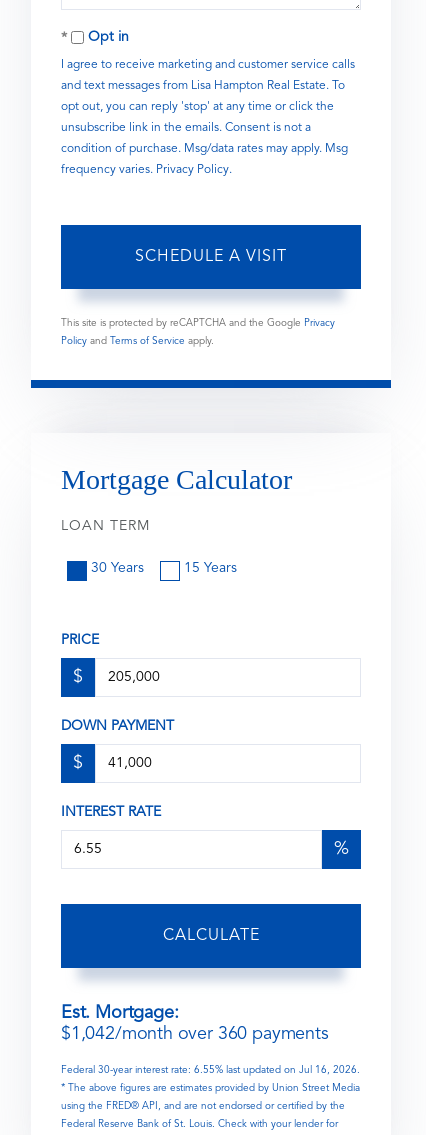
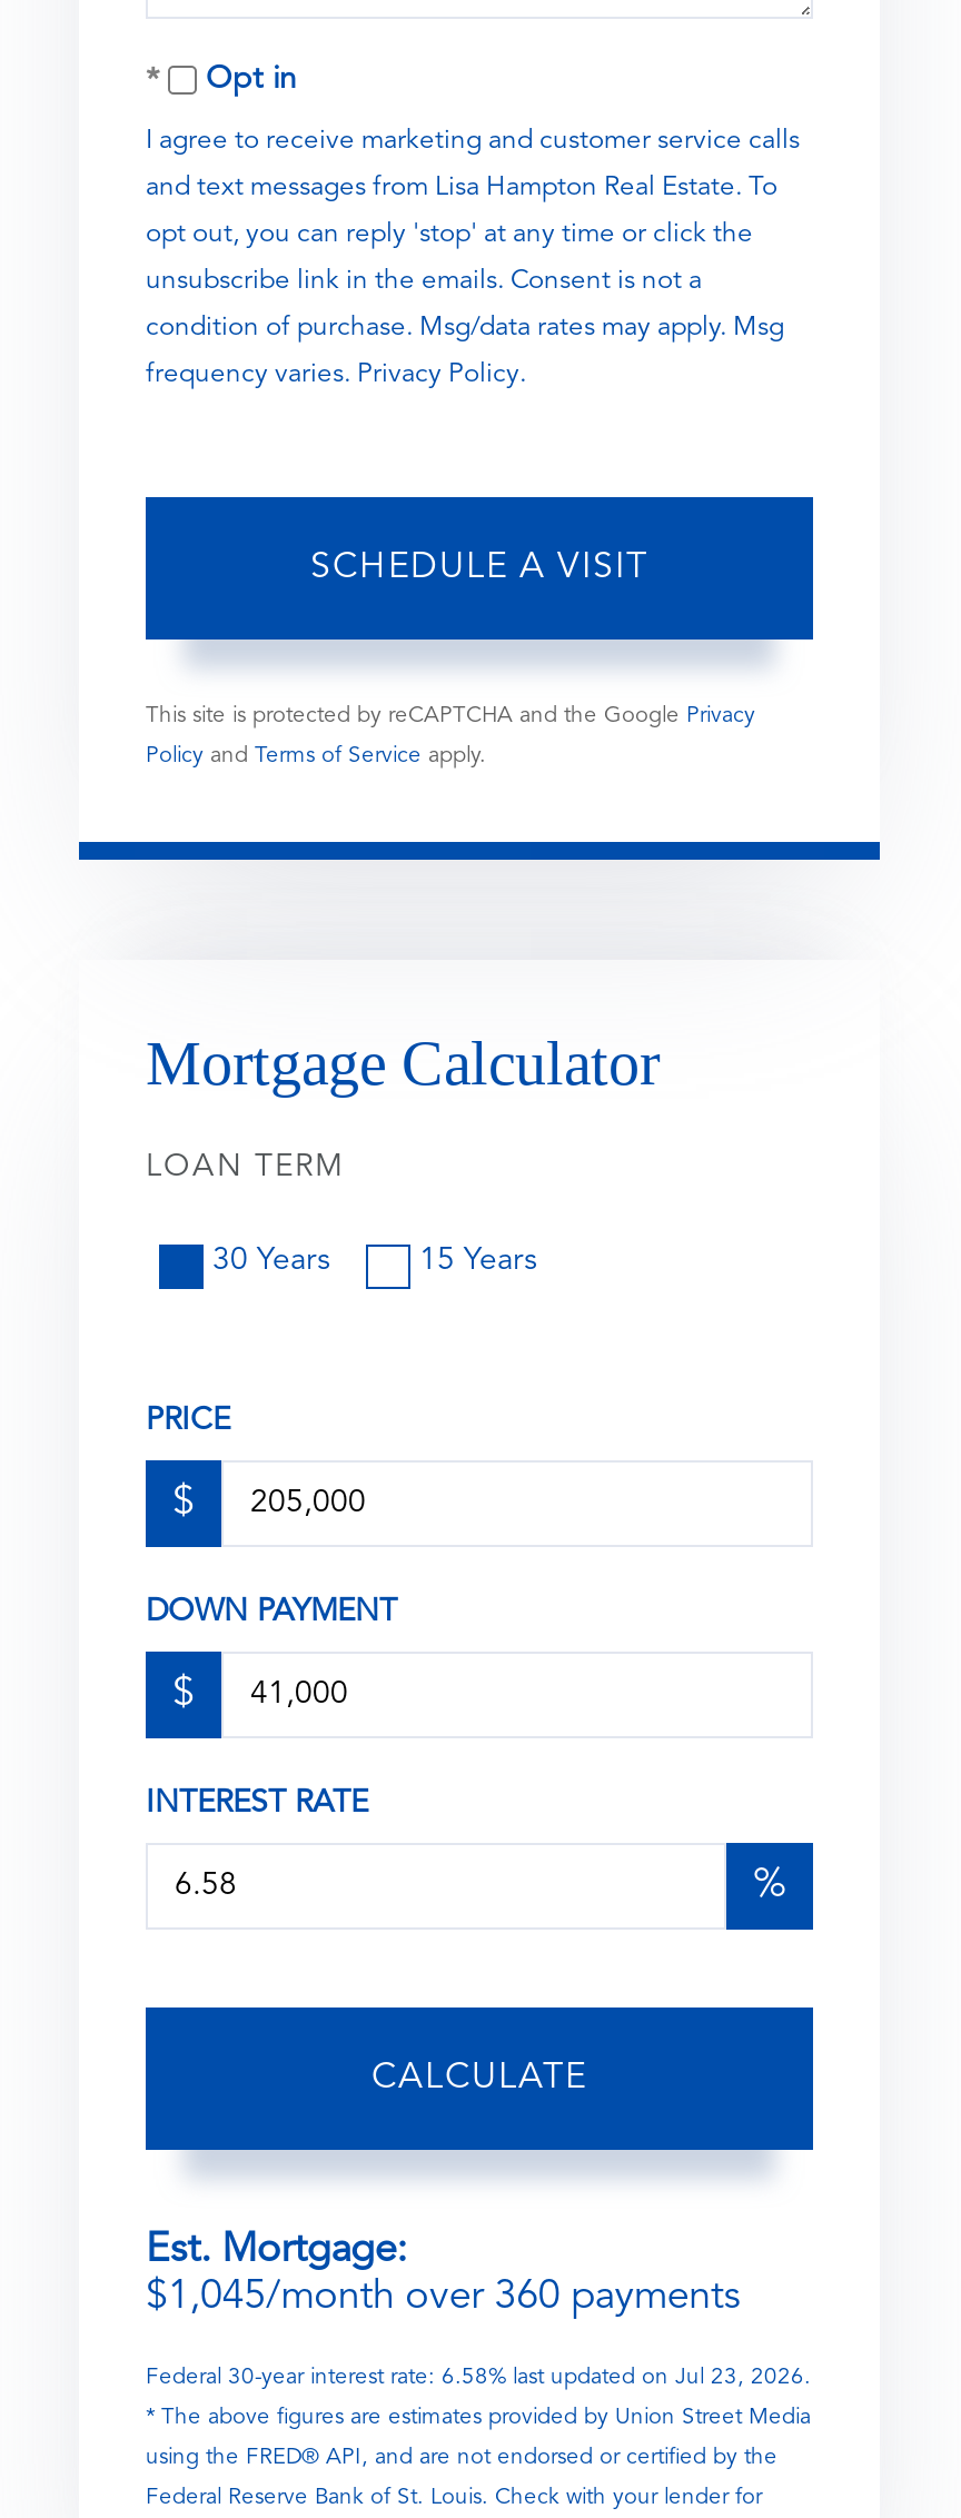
- $1,042/month over 360 payments
+ $1,045/month over 360 payments

- Federal 30-year interest rate: 6.55% last updated on Jul 16, 2026.
+ Federal 30-year interest rate: 6.58% last updated on Jul 23, 2026.
